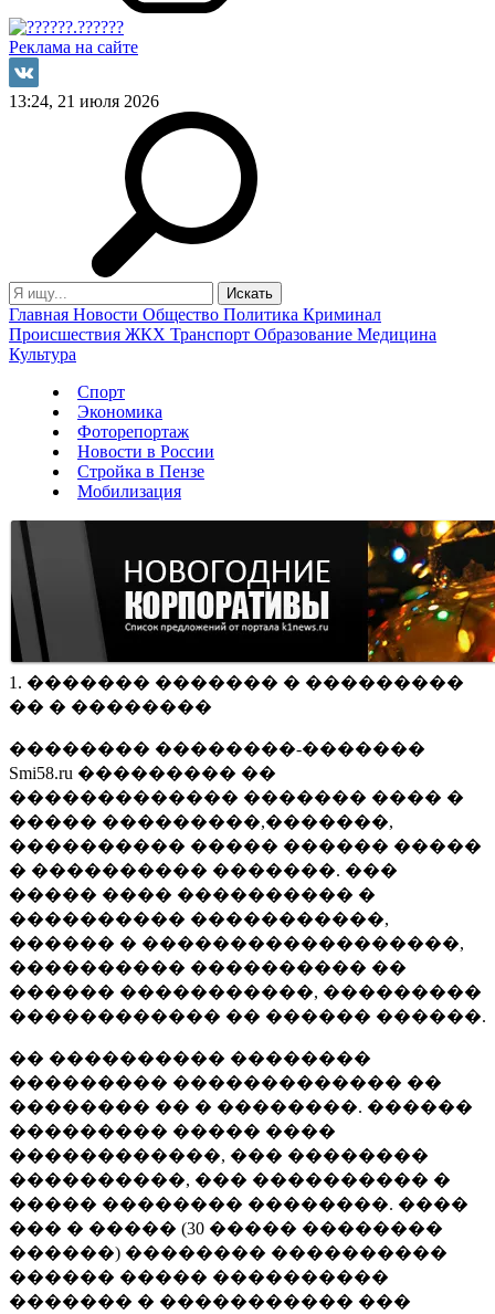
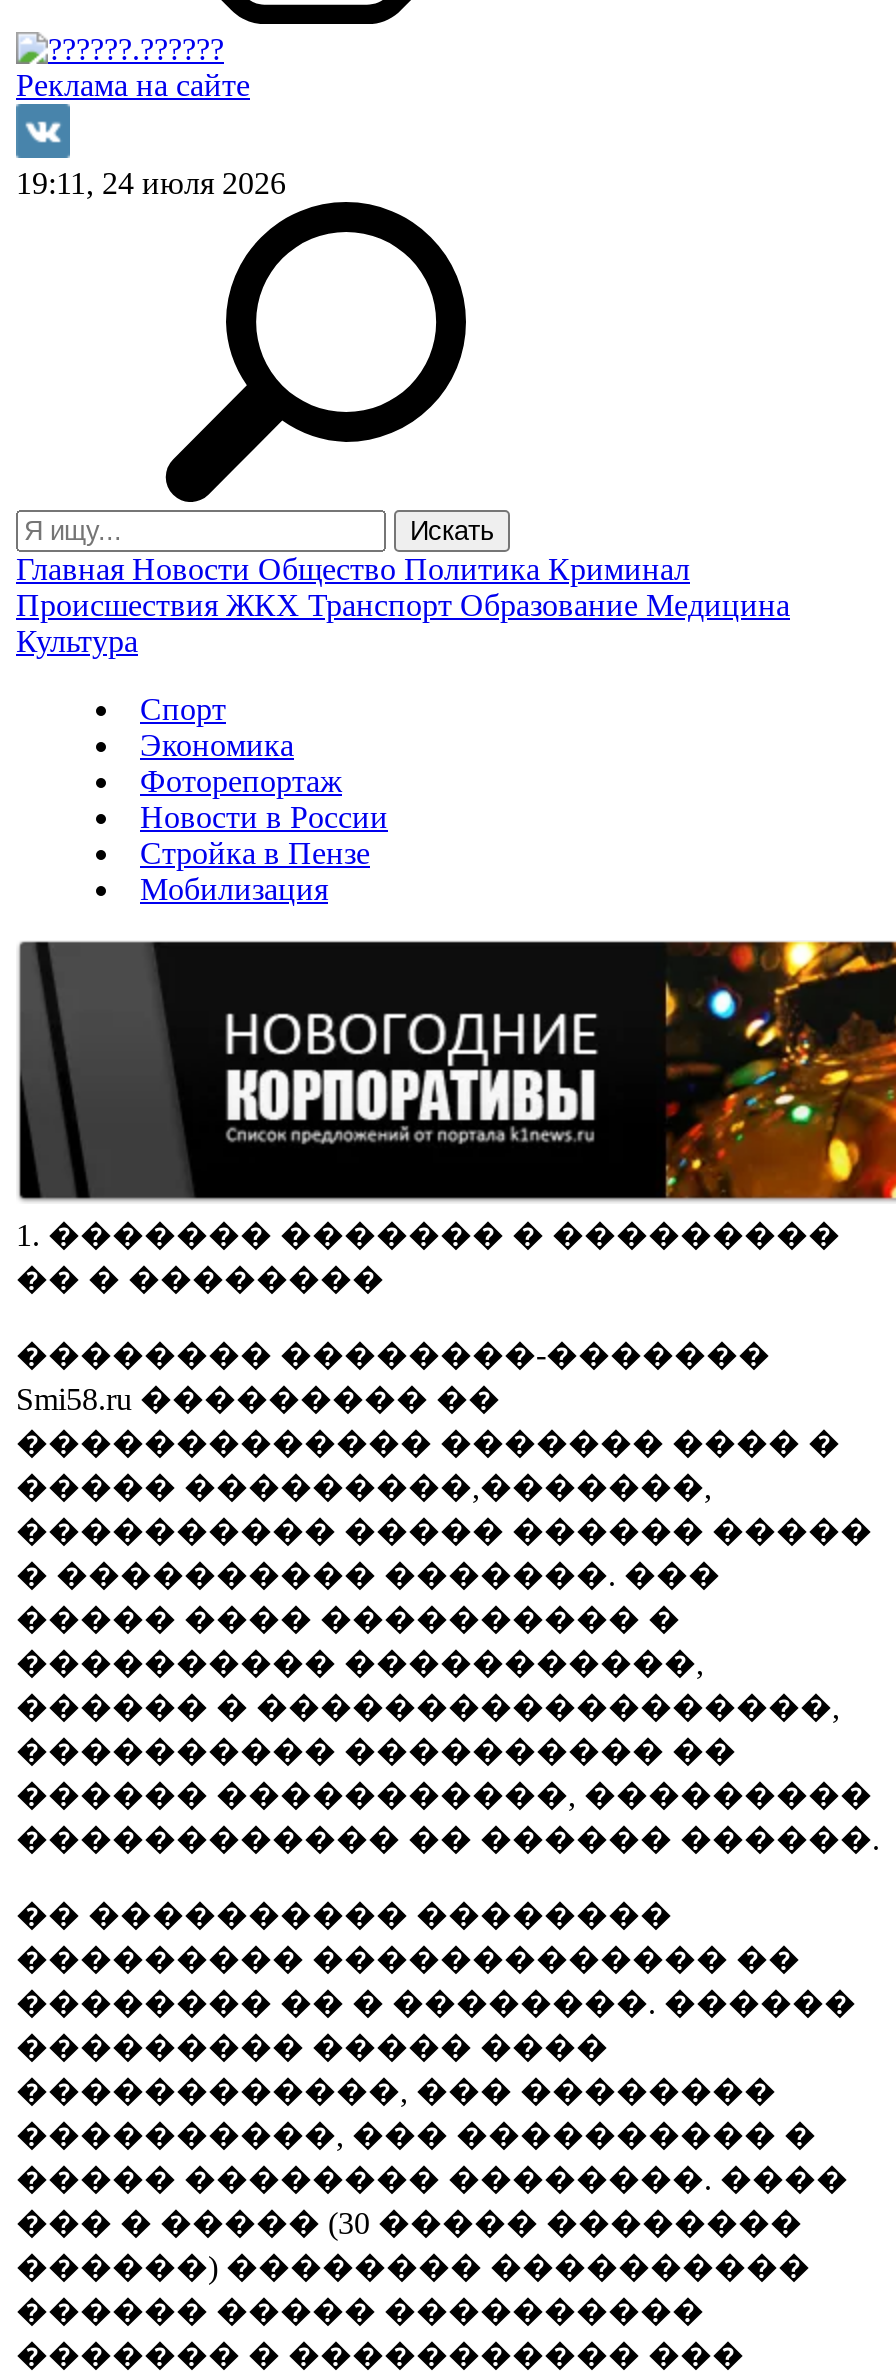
- 13:24, 21 июля 2026
+ 19:11, 24 июля 2026
